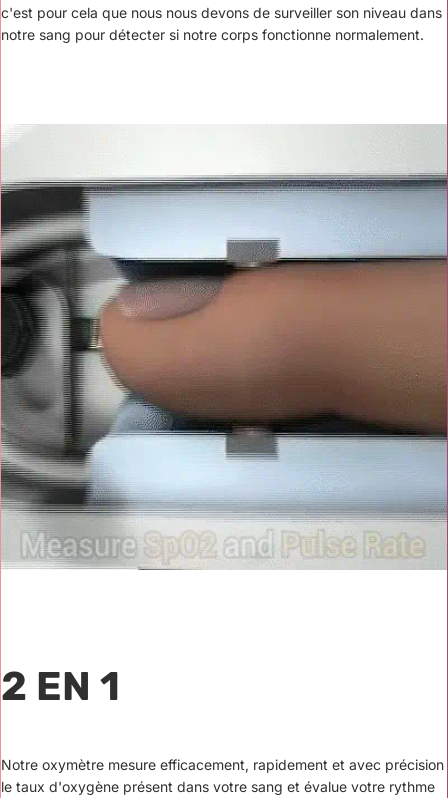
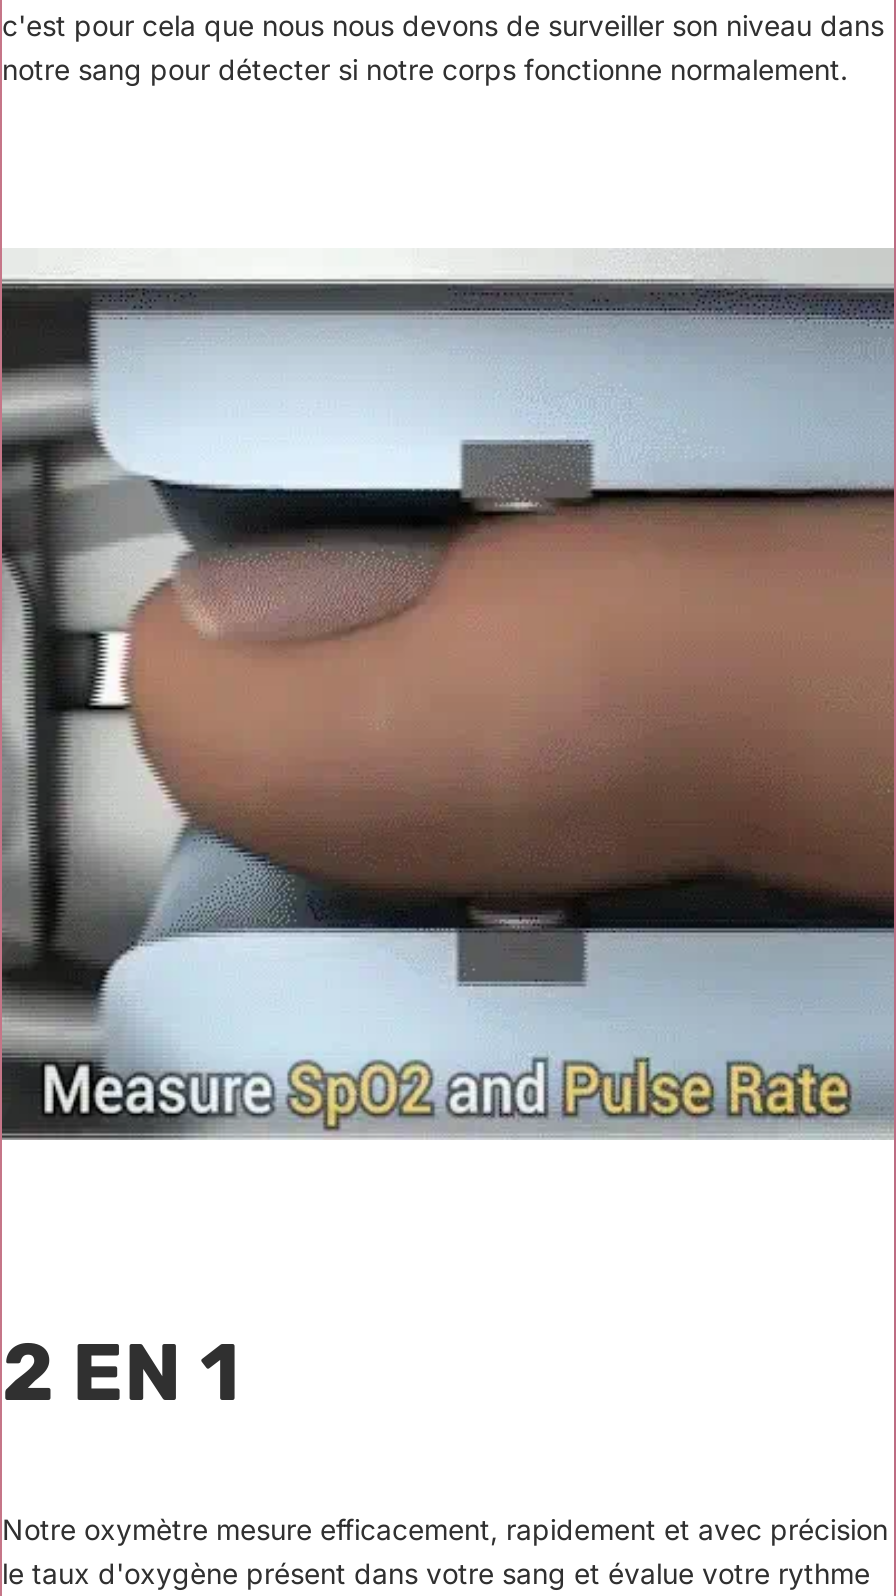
- [image]
+ [image]
